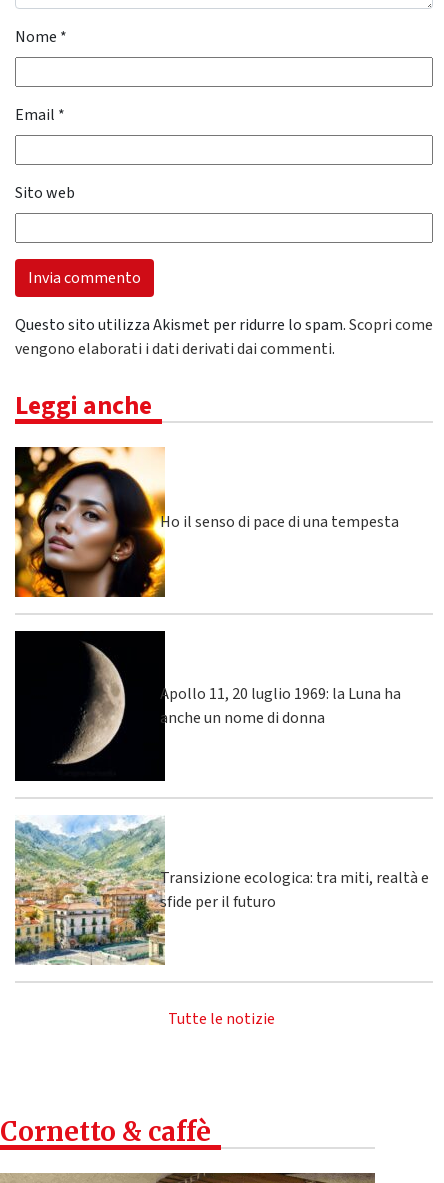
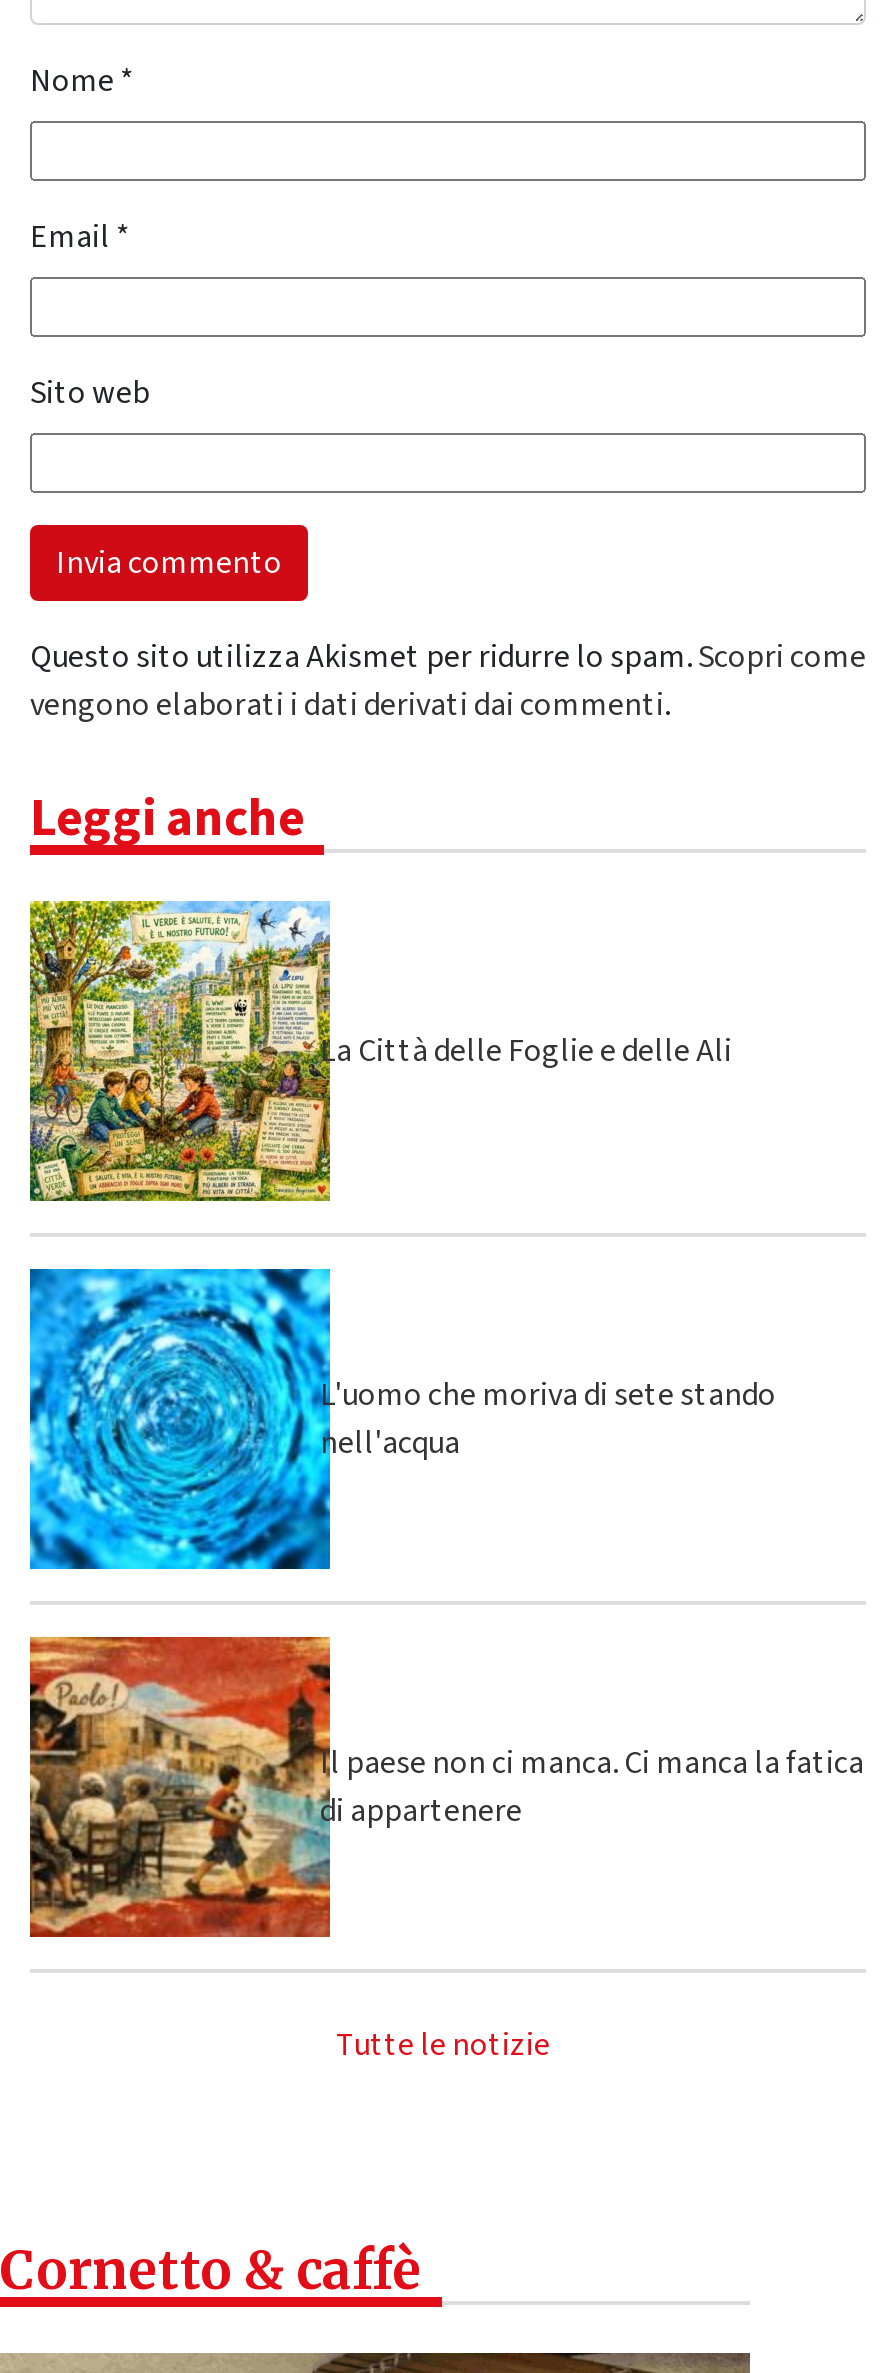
- [image]
- Ho il senso di pace di una tempesta
+ [image]
+ La Città delle Foglie e delle Ali

- [image]
- Apollo 11, 20 luglio 1969: la Luna ha
- anche un nome di donna
+ [image]
+ L'uomo che moriva di sete stando
+ nell'acqua

- [image]
- Transizione ecologica: tra miti, realtà e
- sfide per il futuro
+ [image]
+ Il paese non ci manca. Ci manca la fatica
+ di appartenere
